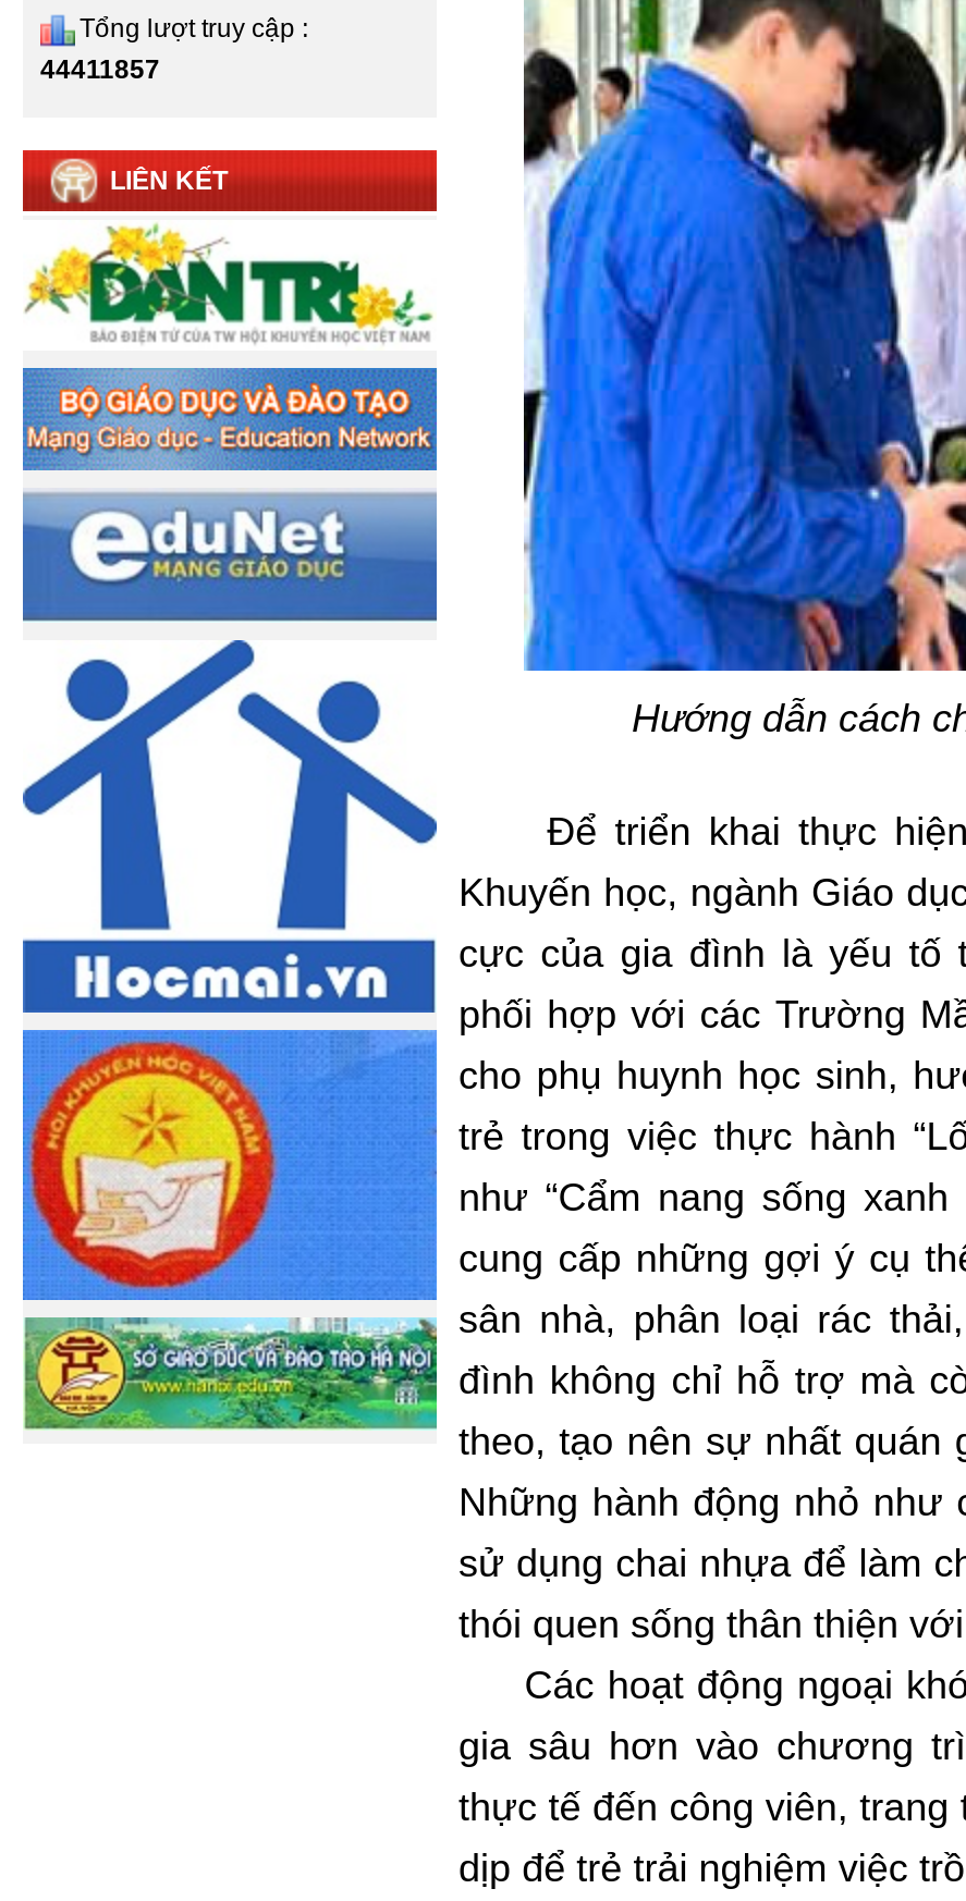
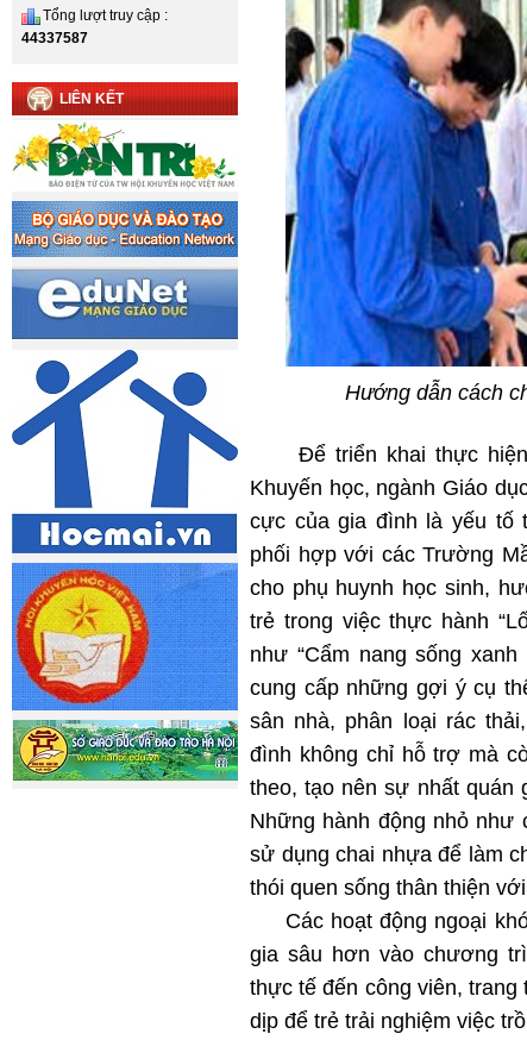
- 44411857
+ 44337587
